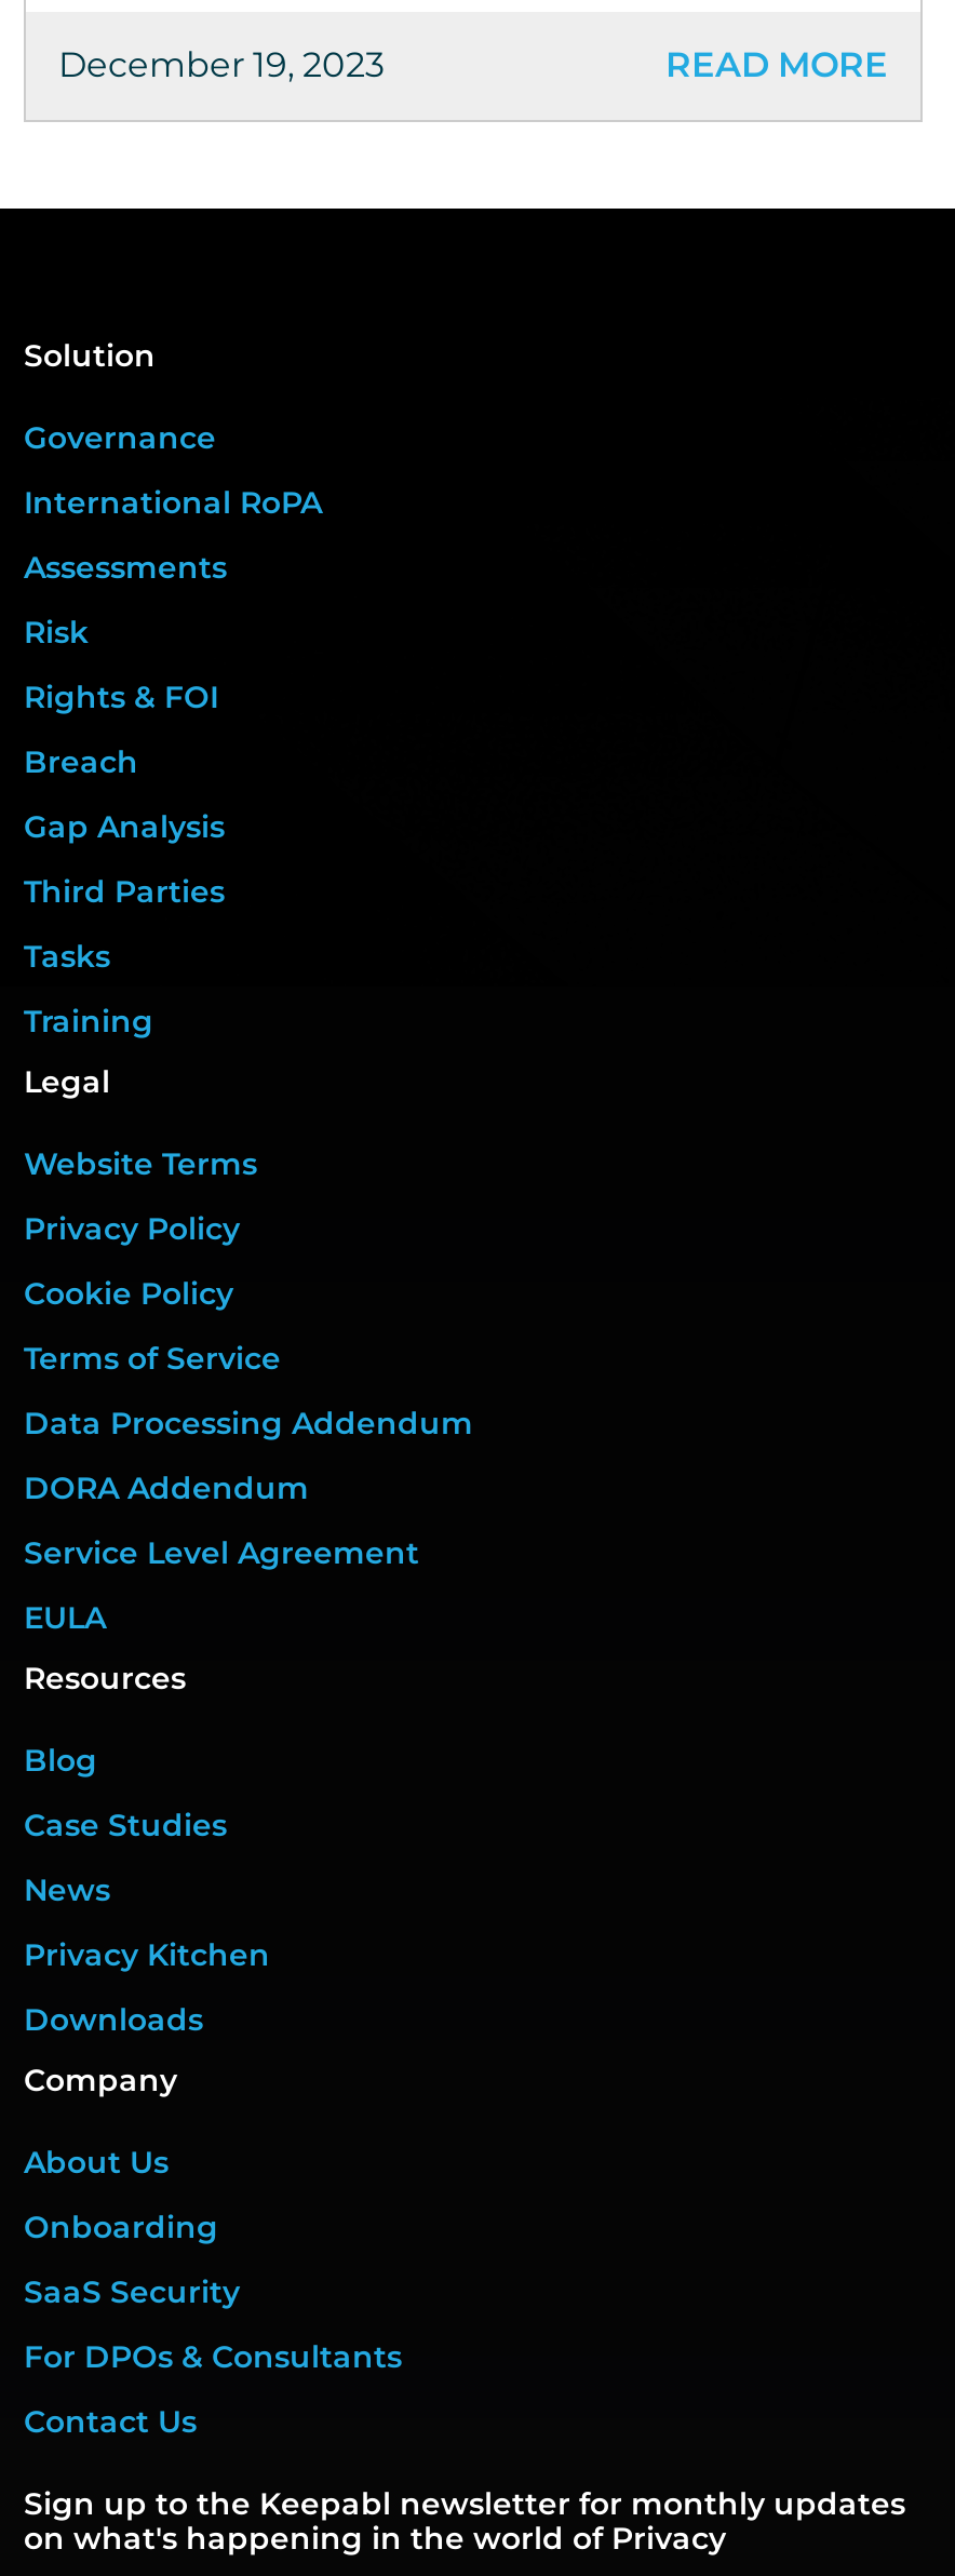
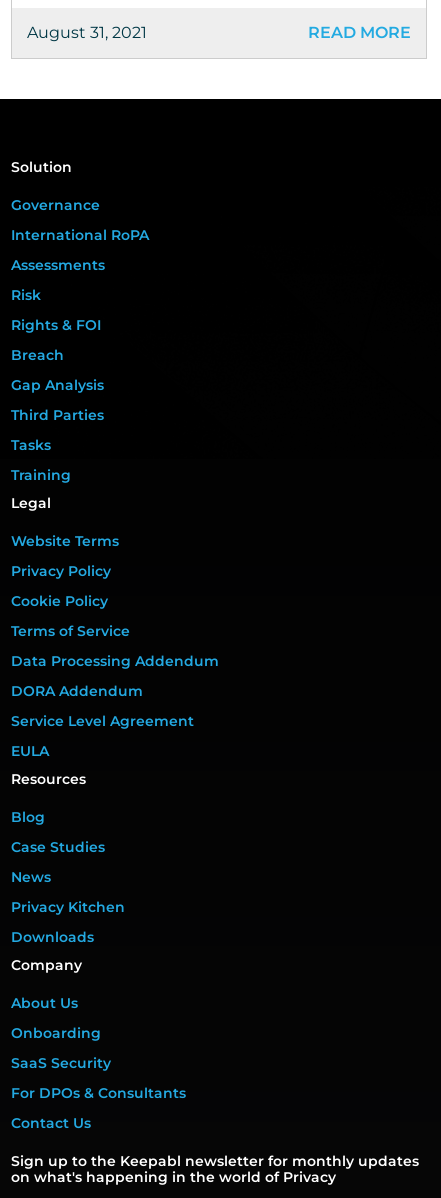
- December 19, 2023
+ August 31, 2021
